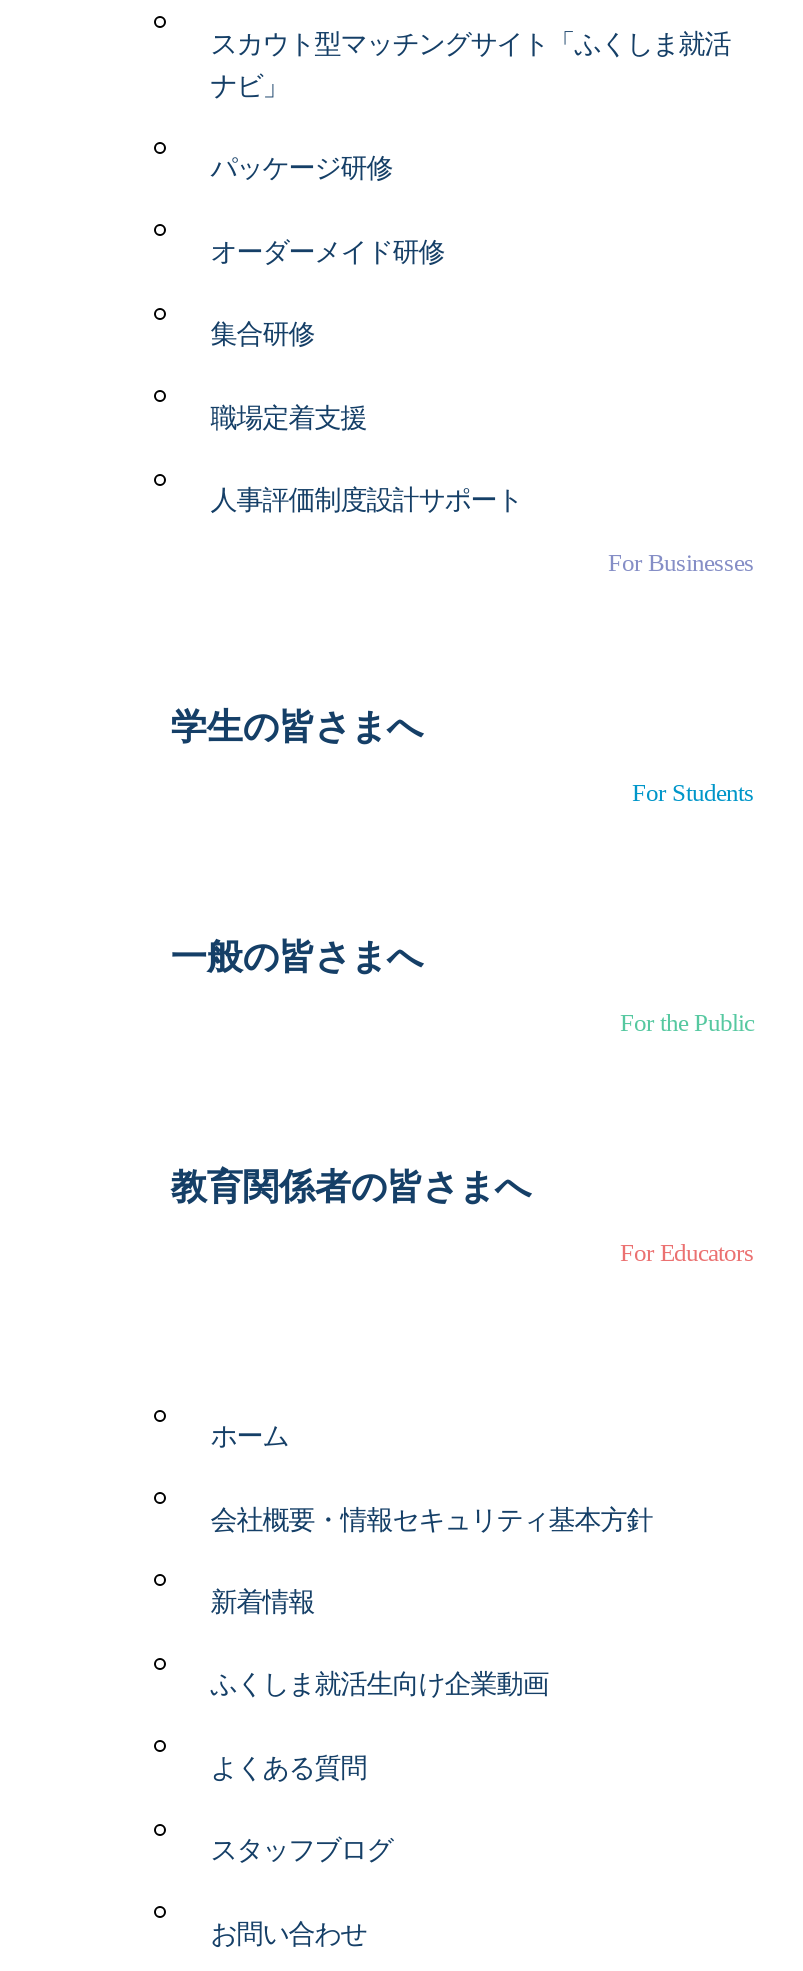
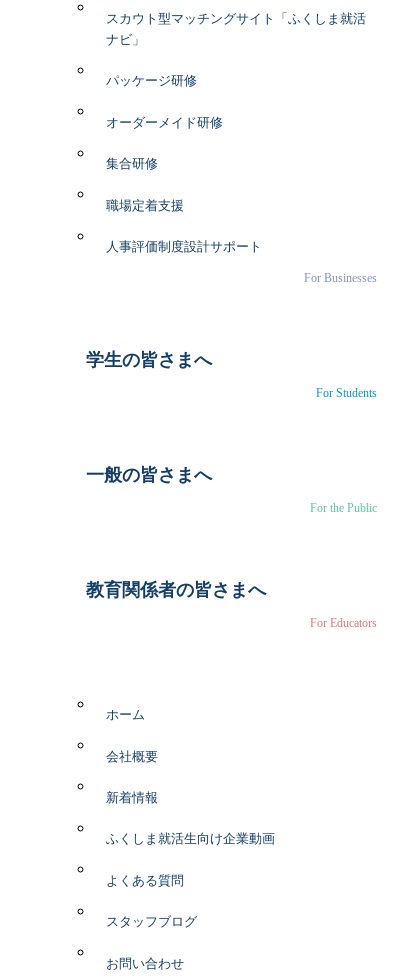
- 会社概要・情報セキュリティ基本方針
+ 会社概要
